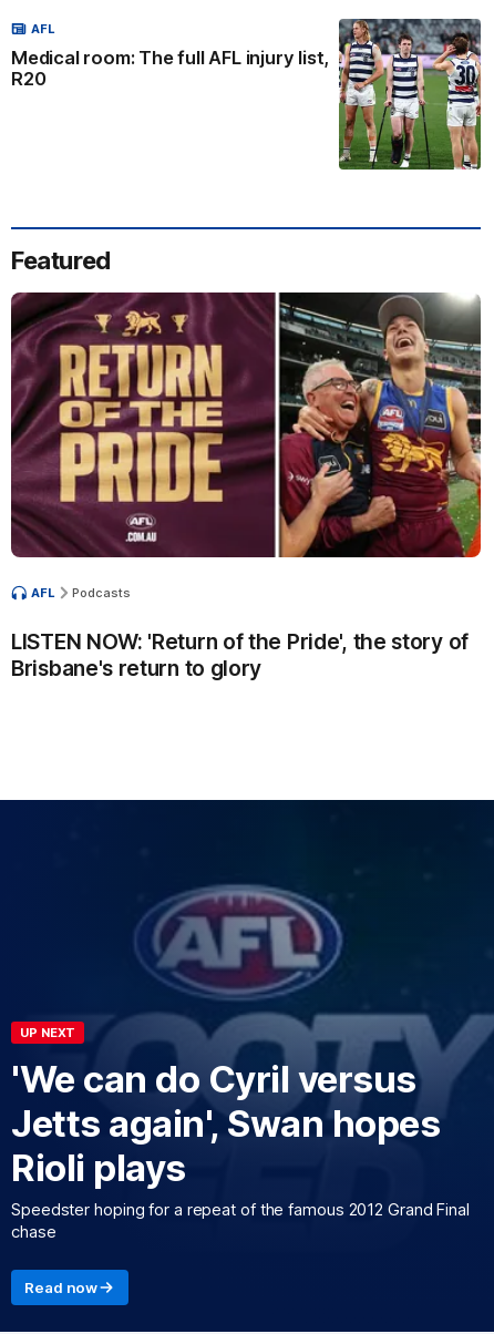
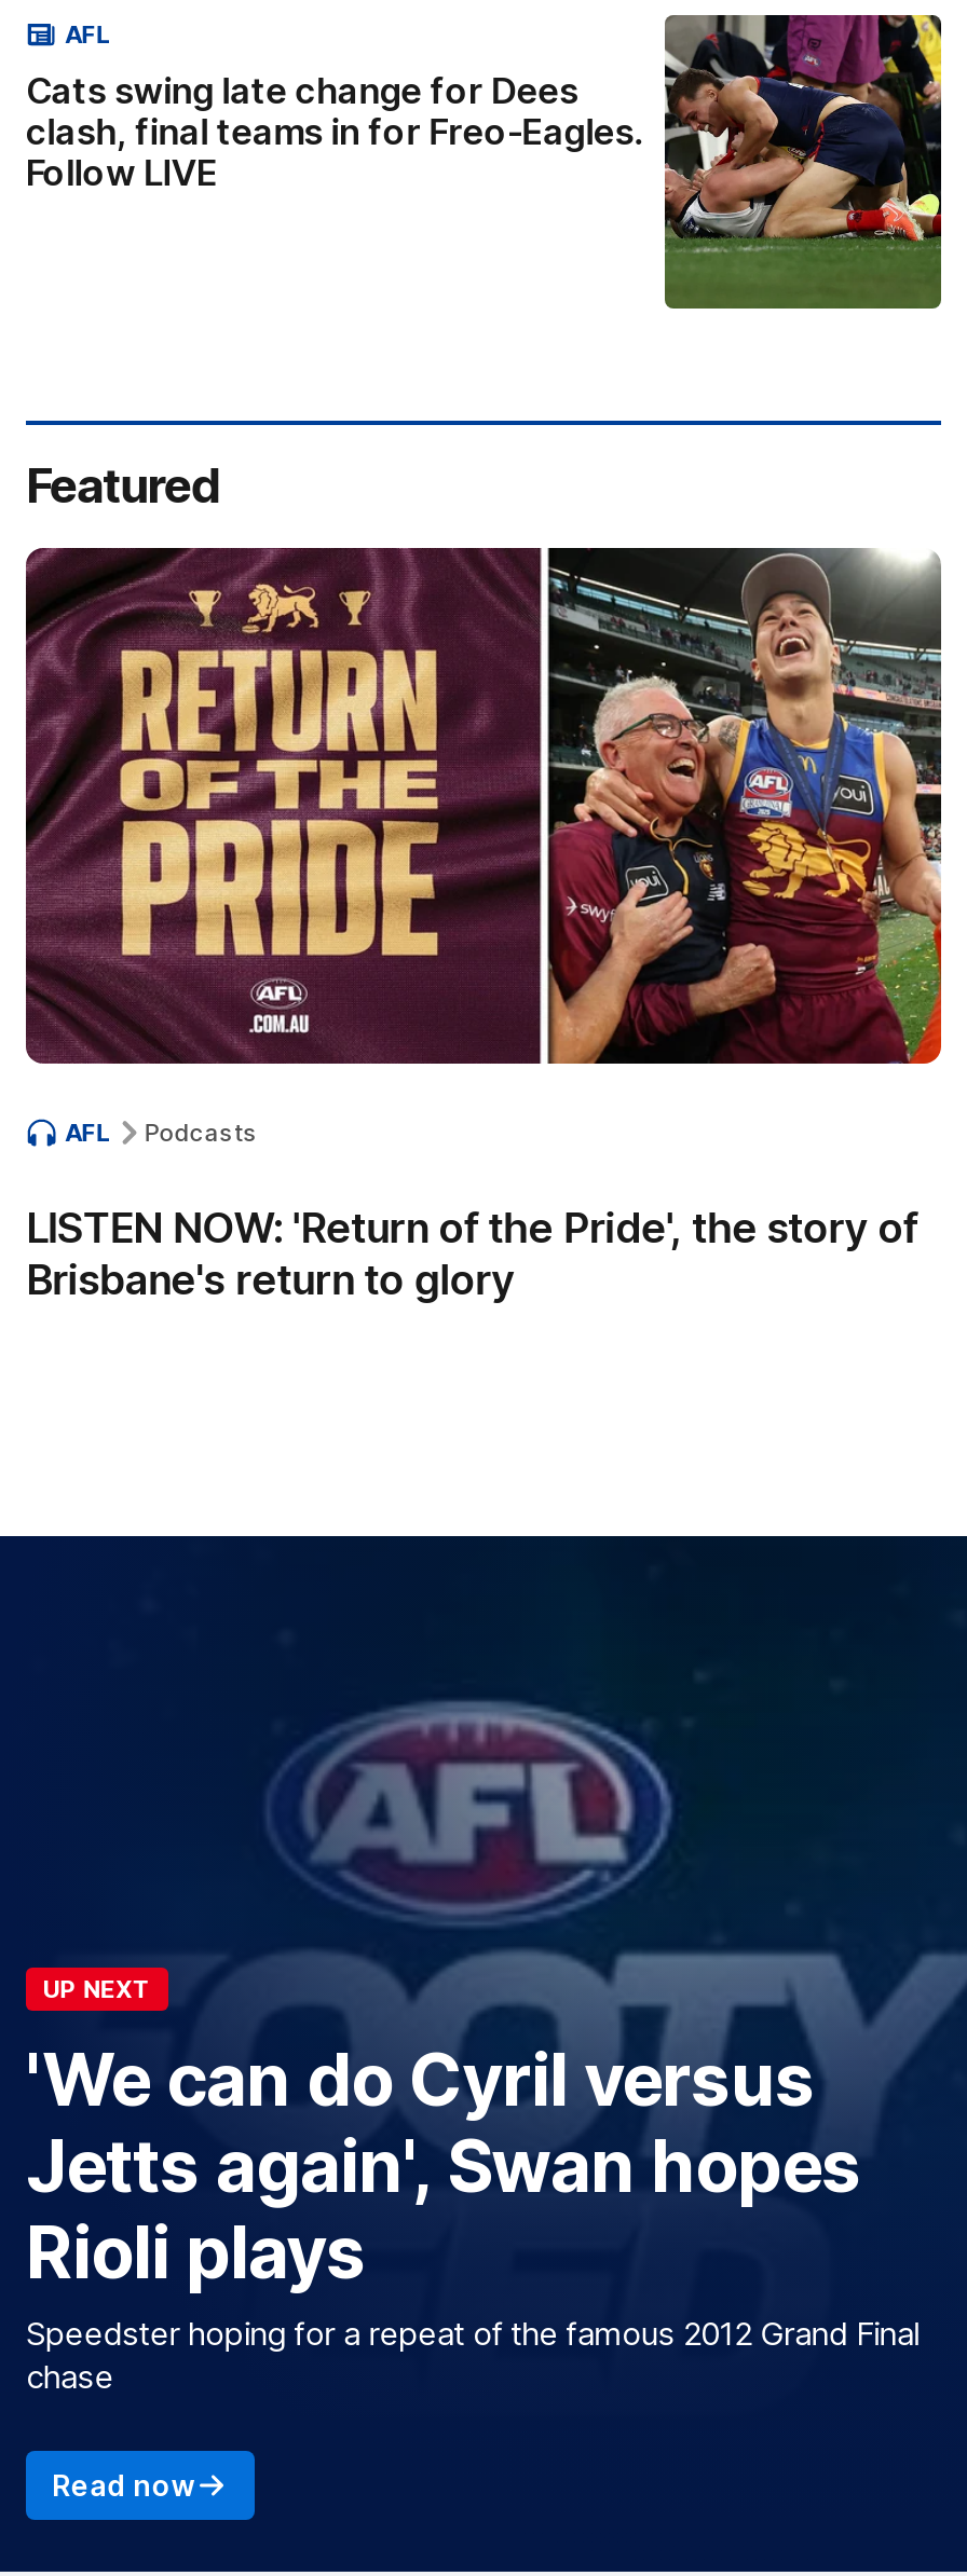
- [image]
- Medical room: The full AFL injury list,
- R20
+ [image]
+ Cats swing late change for Dees
+ clash, final teams in for Freo-Eagles.
+ Follow LIVE
